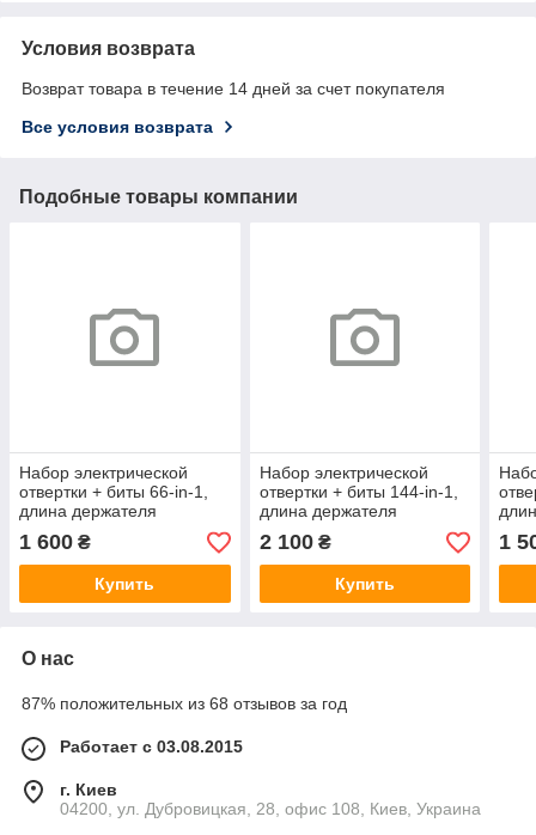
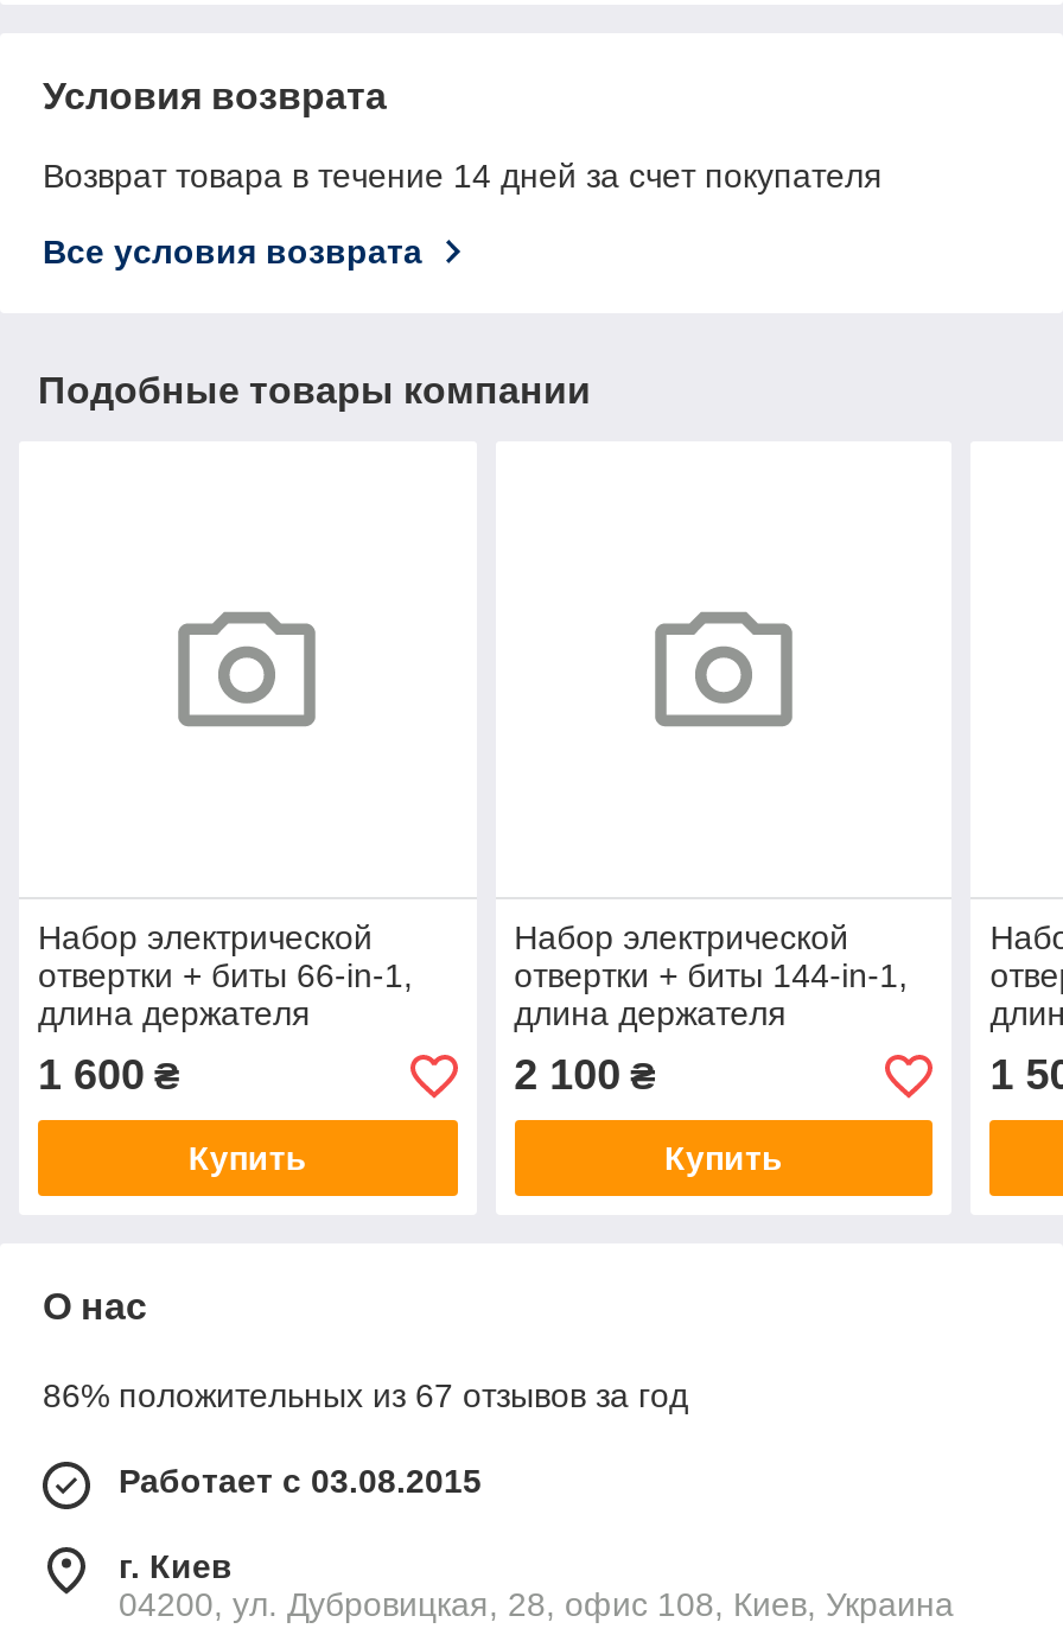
- 87% положительных из 68 отзывов за год
+ 86% положительных из 67 отзывов за год
